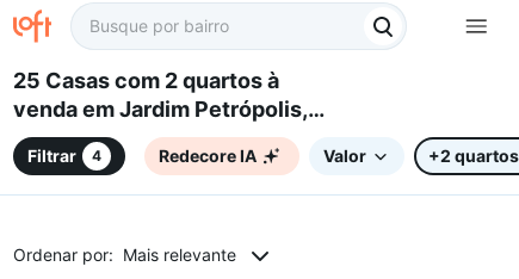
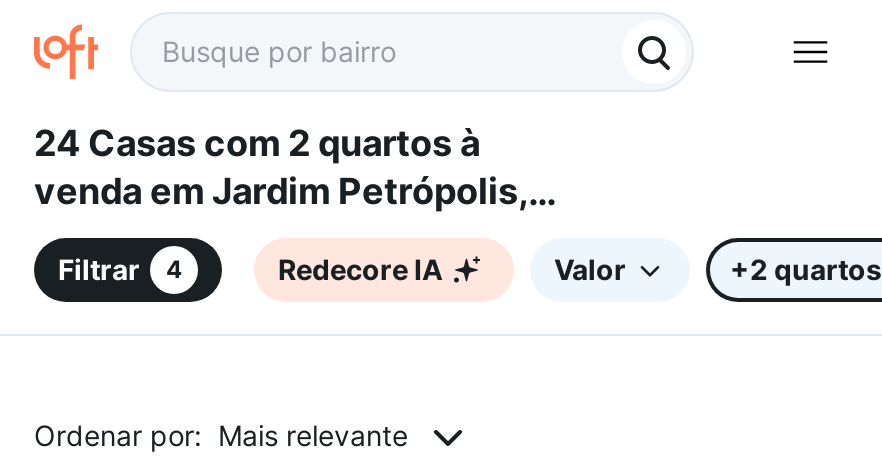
- 25 Casas com 2 quartos à
+ 24 Casas com 2 quartos à
